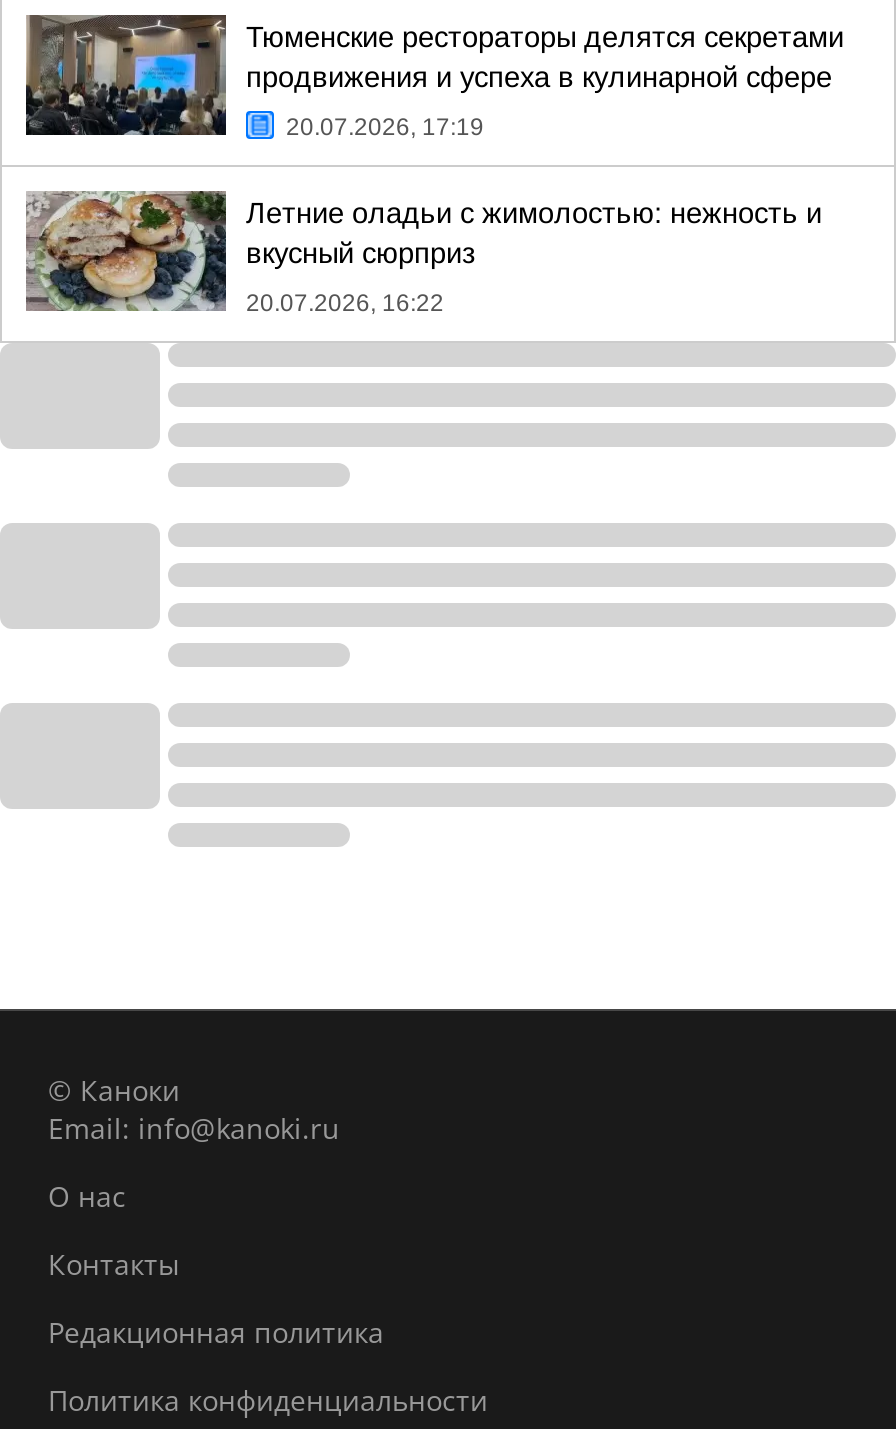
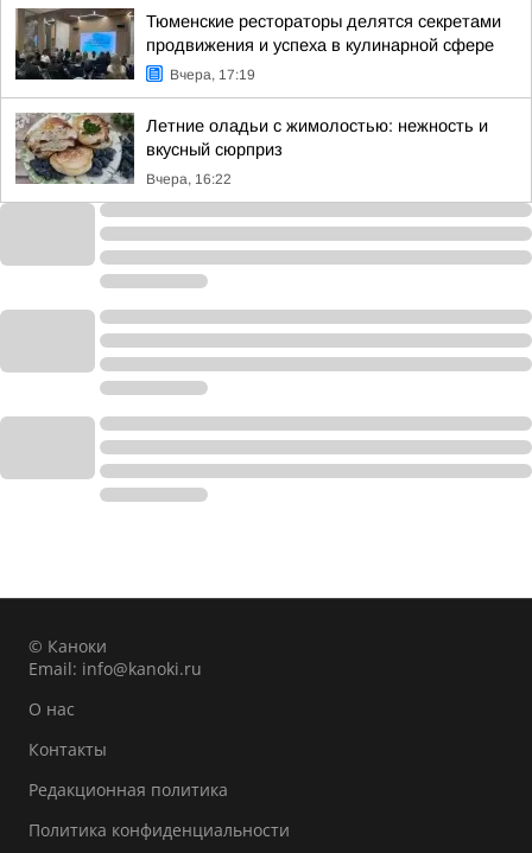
- 20.07.2026, 17:19
+ Вчера, 17:19

- 20.07.2026, 16:22
+ Вчера, 16:22
